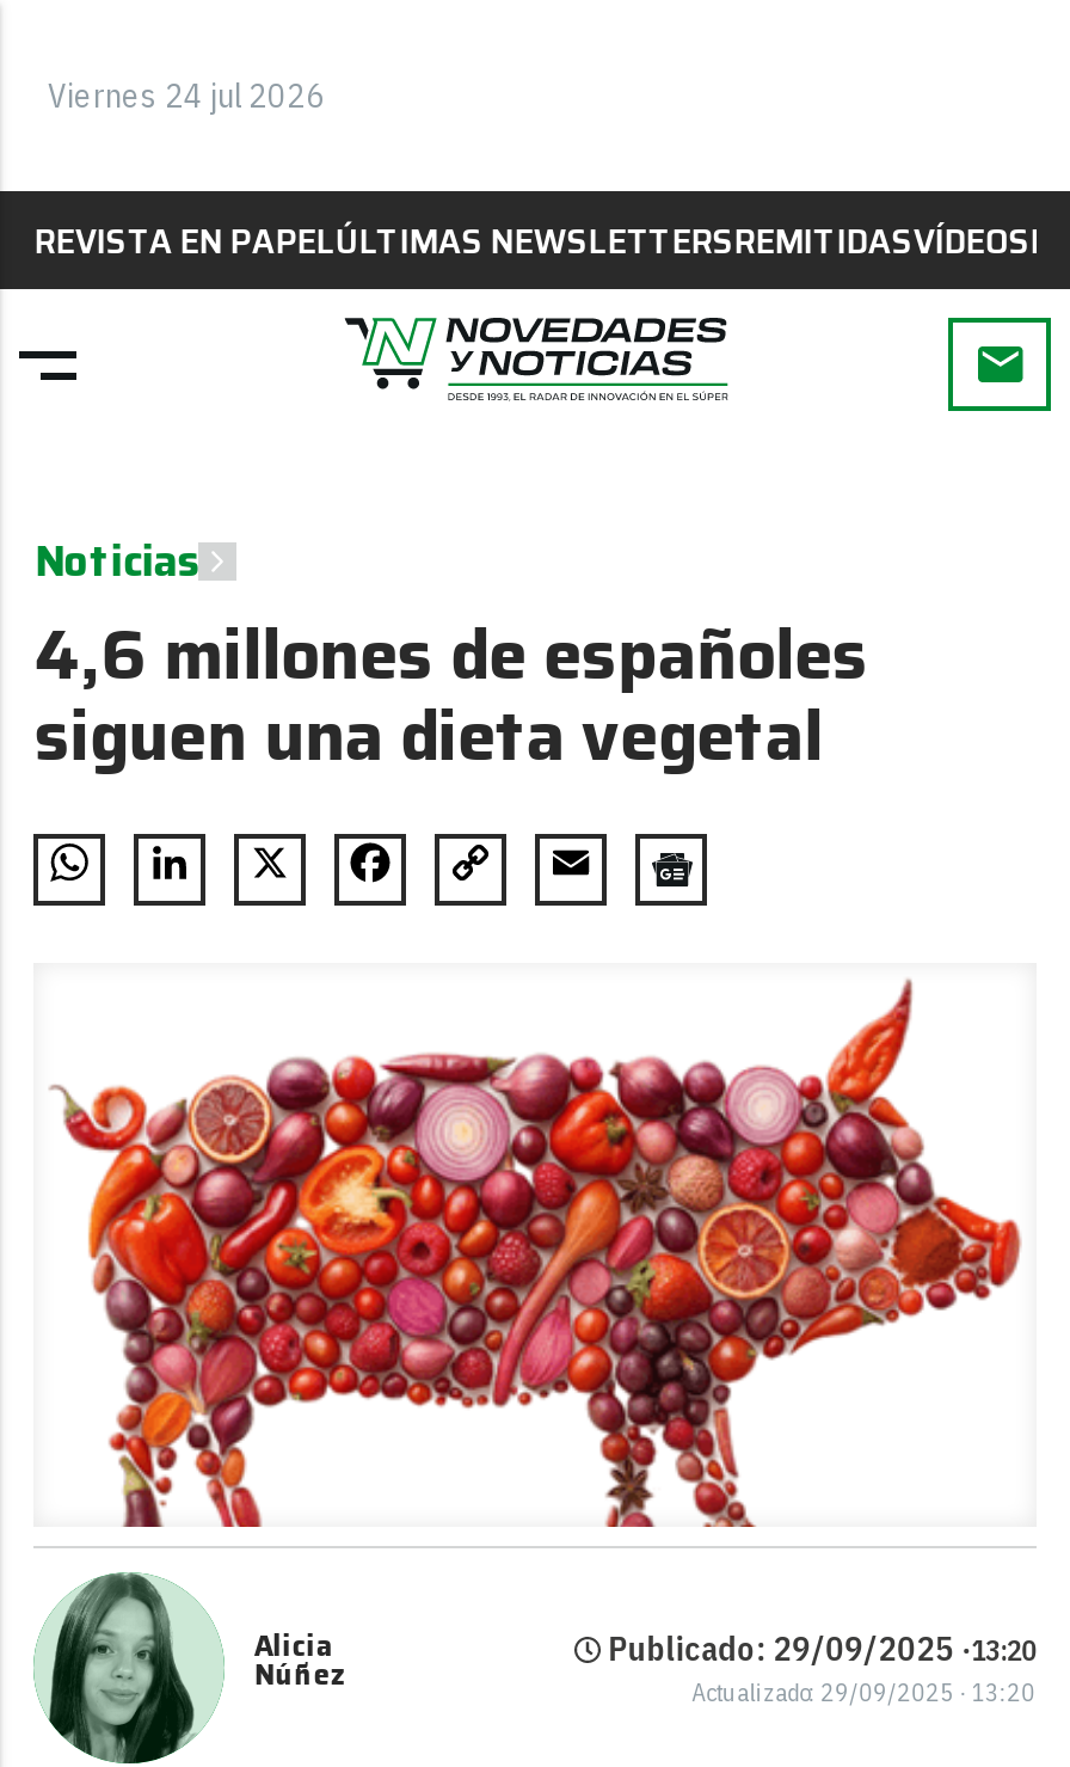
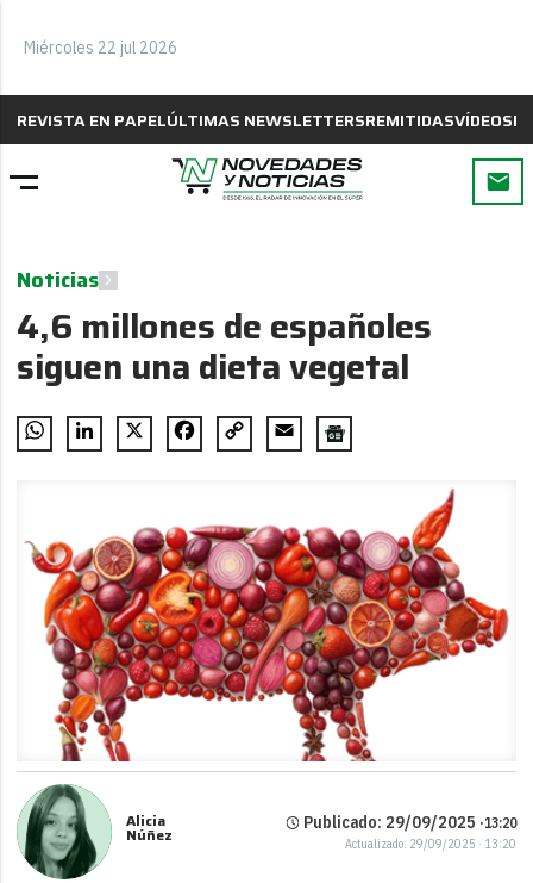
- Viernes 24 jul 2026
+ Miércoles 22 jul 2026
